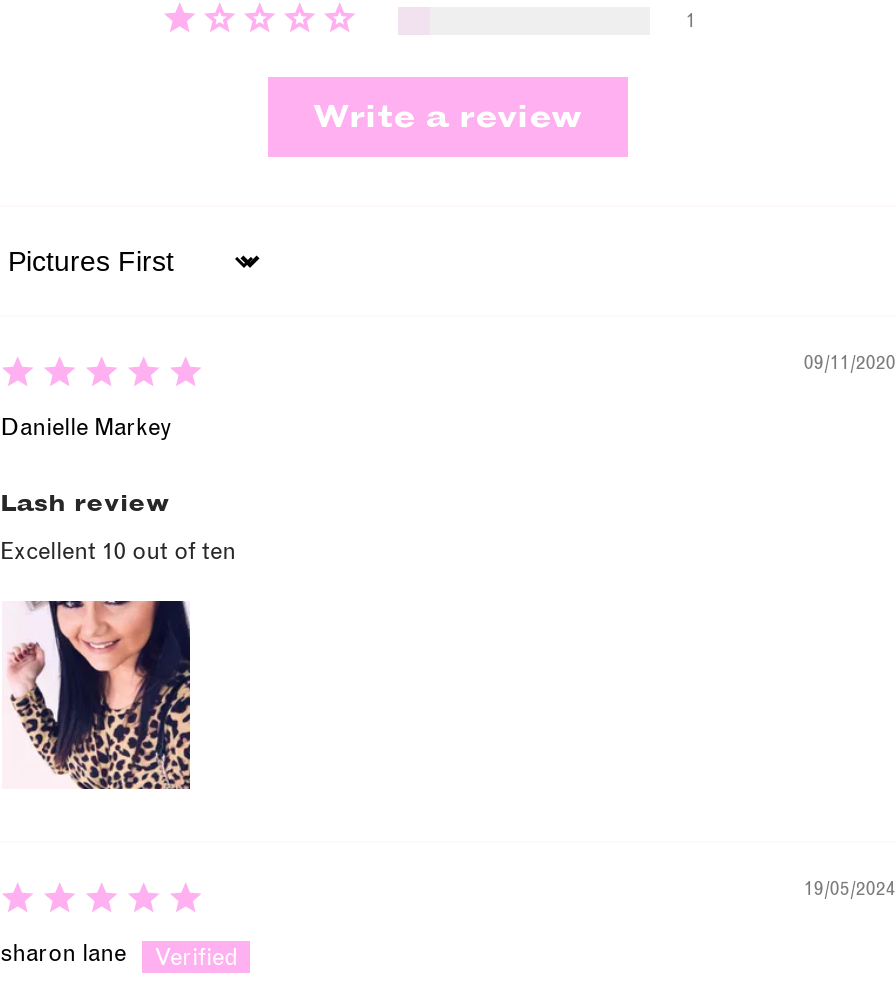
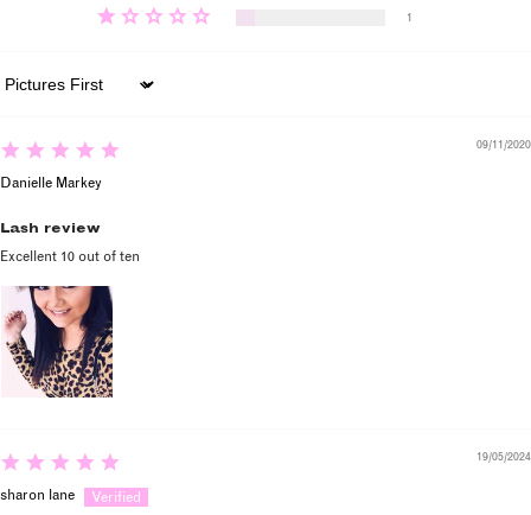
- Write a review
